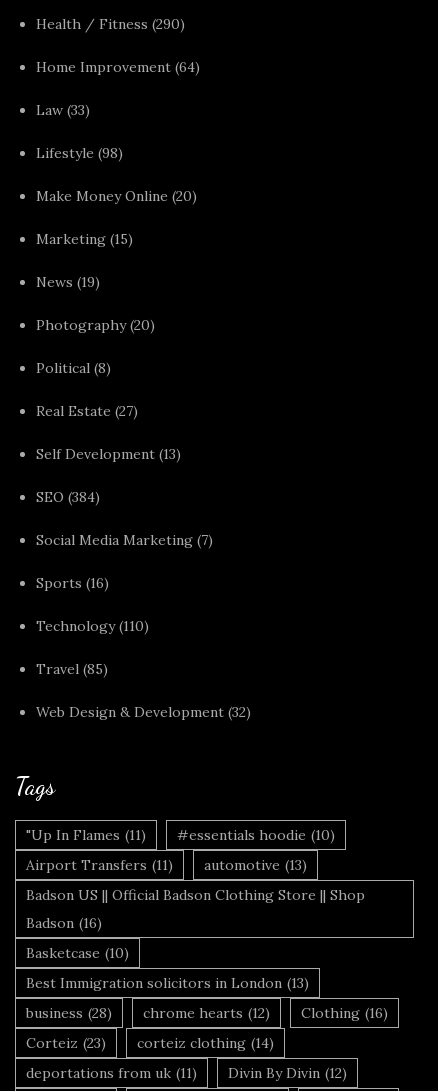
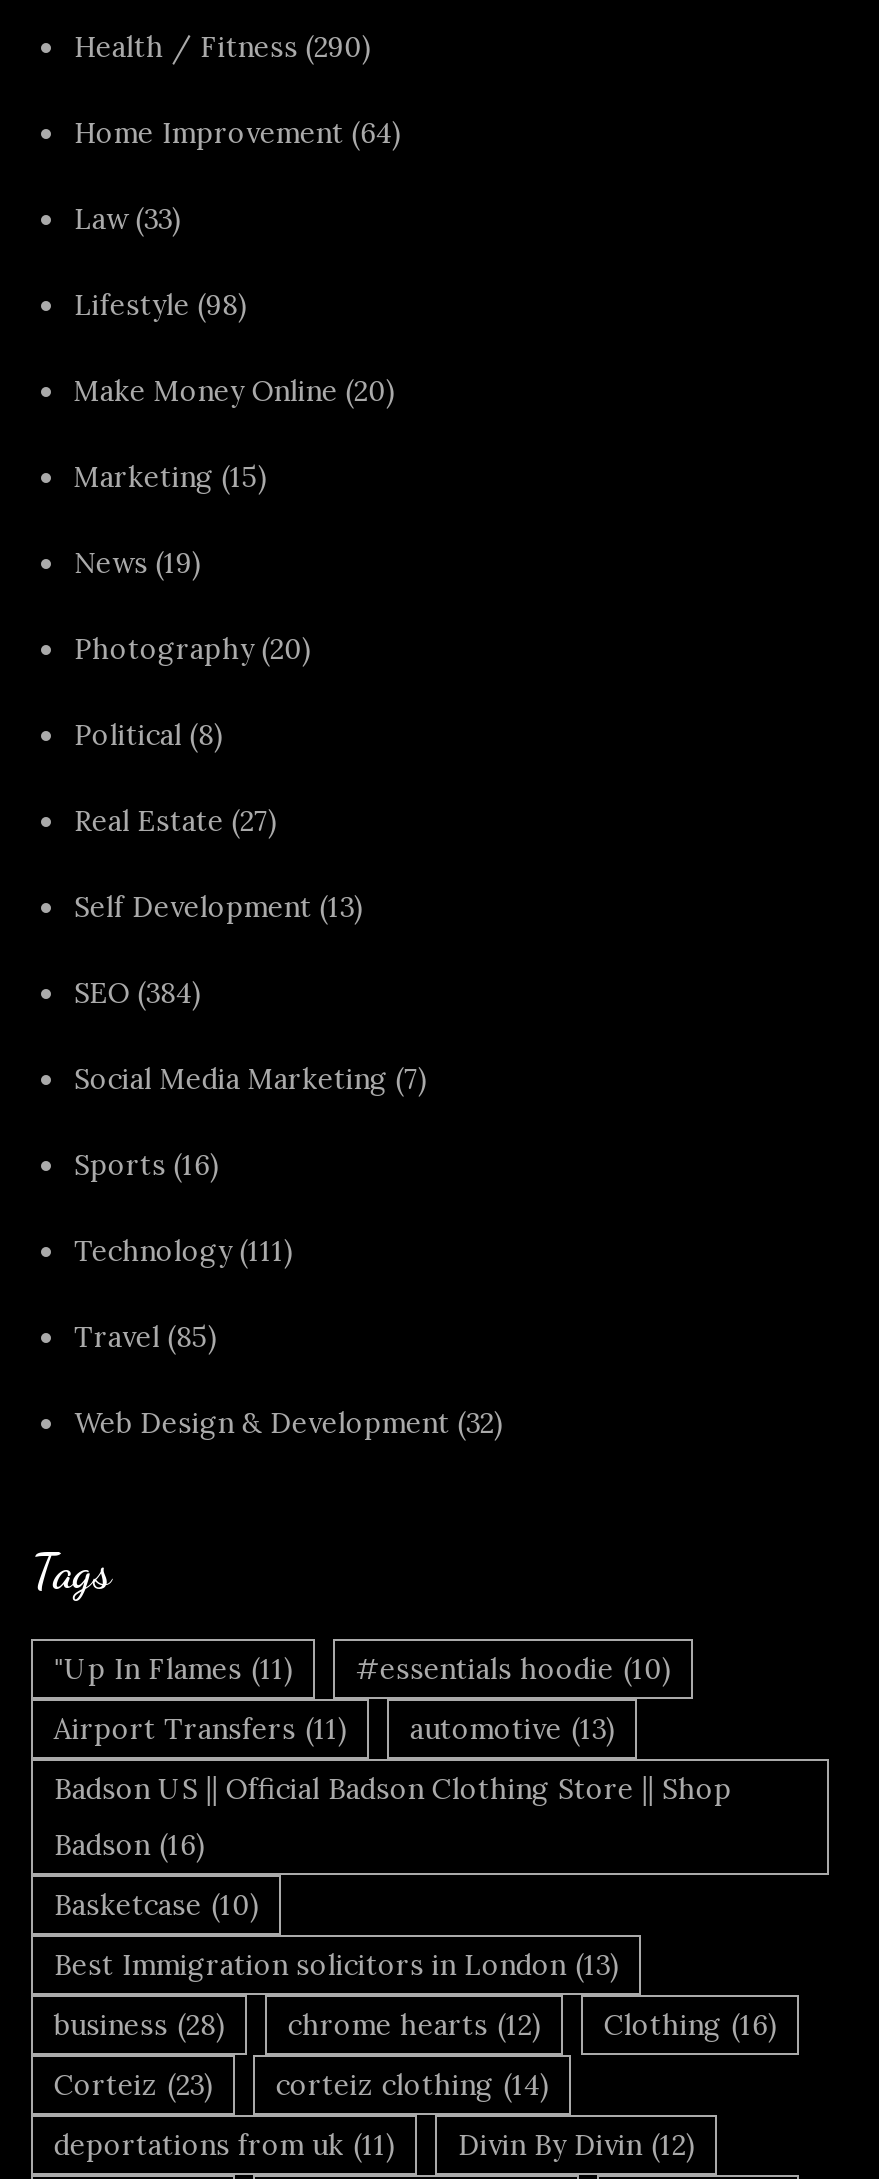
- Technology (110)
+ Technology (111)
